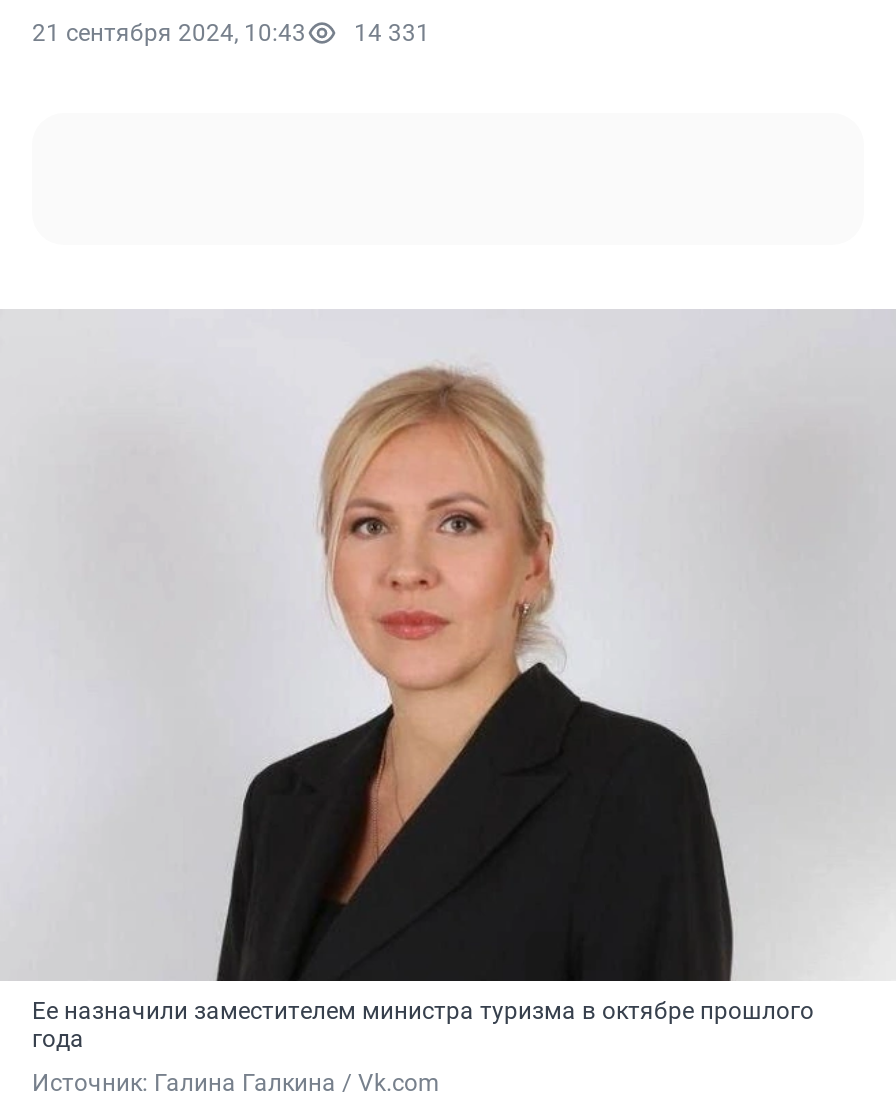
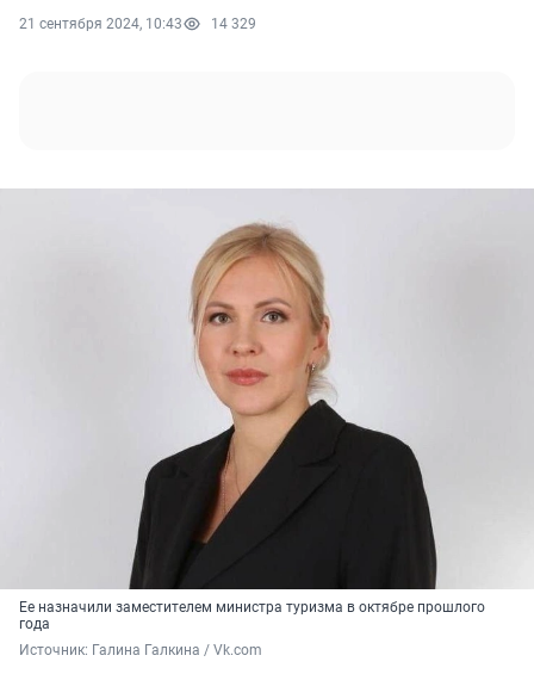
- 21 сентября 2024, 10:43 14 331
+ 21 сентября 2024, 10:43 14 329
